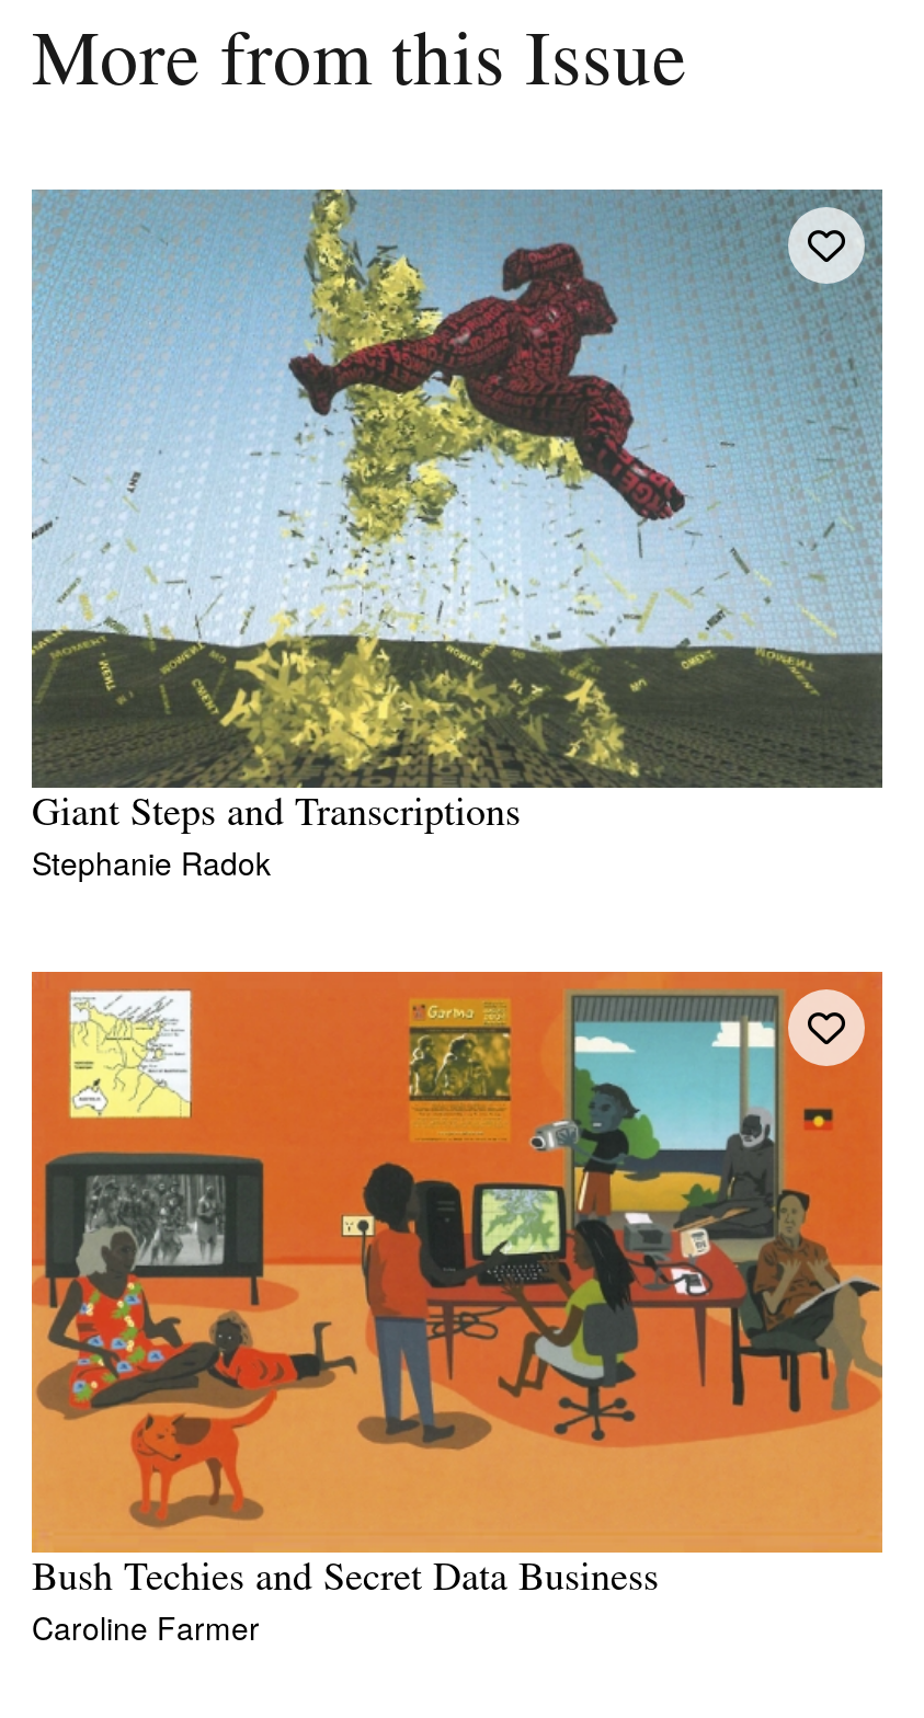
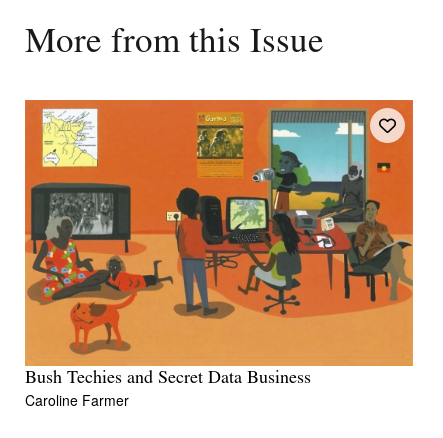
- [image]
- Giant Steps and Transcriptions
- Stephanie Radok
